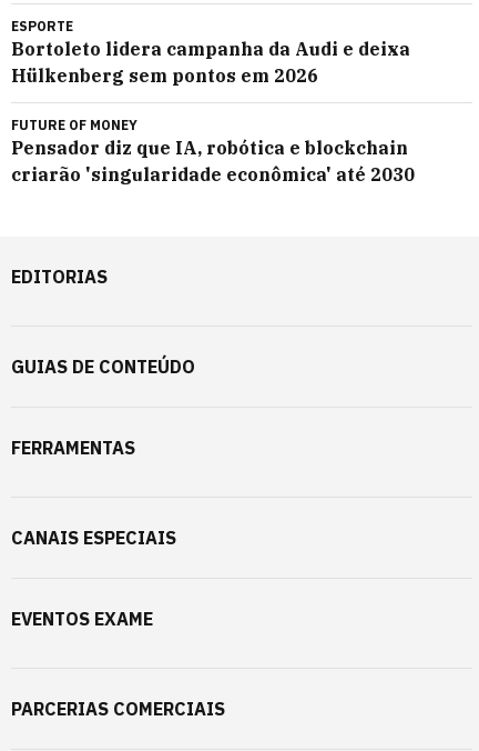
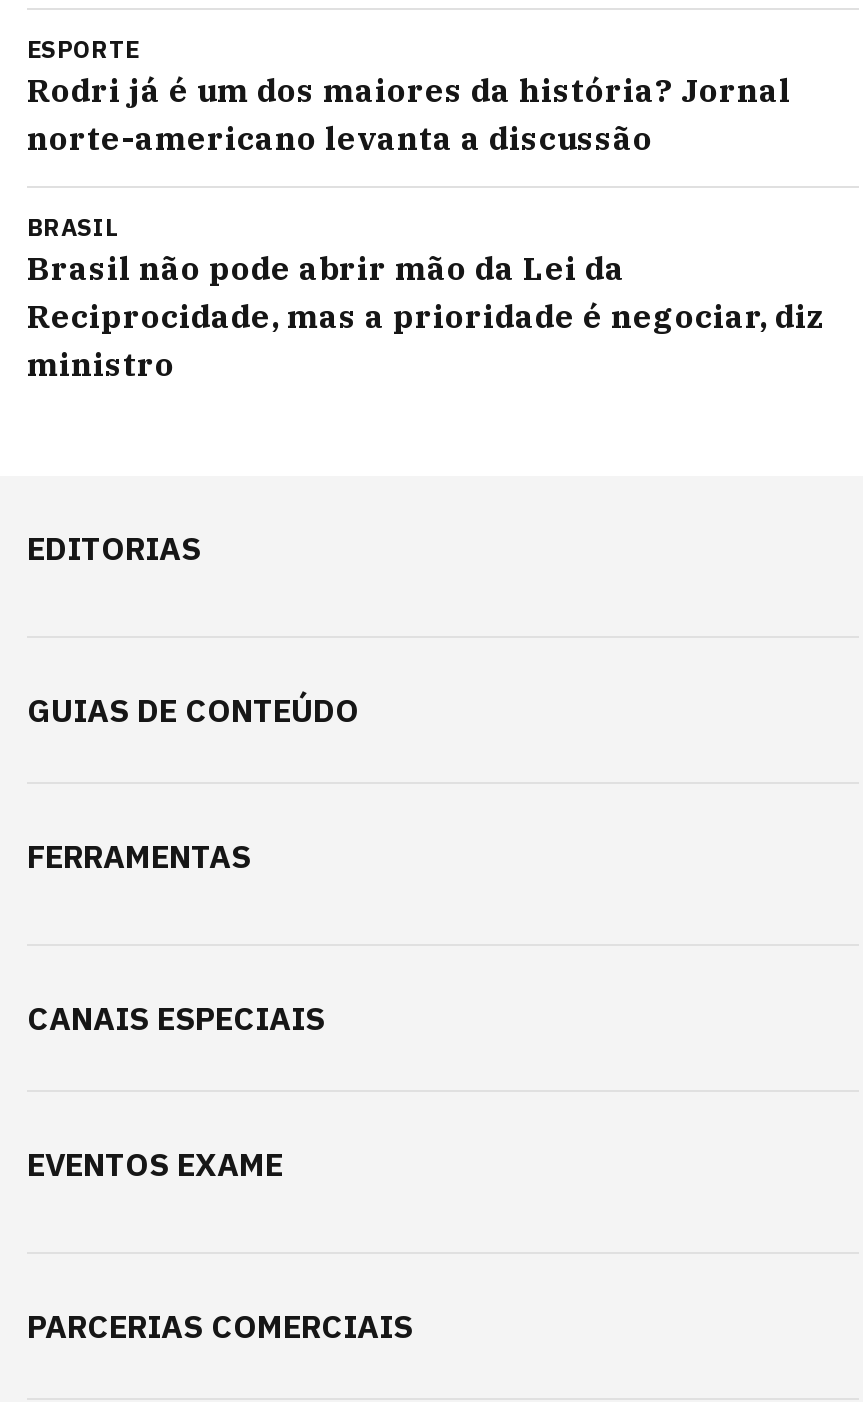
- Bortoleto lidera campanha da Audi e deixa
- Hülkenberg sem pontos em 2026
+ Rodri já é um dos maiores da história? Jornal
+ norte-americano levanta a discussão

- FUTURE OF MONEY
- Pensador diz que IA, robótica e blockchain
- criarão 'singularidade econômica' até 2030
+ BRASIL
+ Brasil não pode abrir mão da Lei da
+ Reciprocidade, mas a prioridade é negociar, diz
+ ministro
